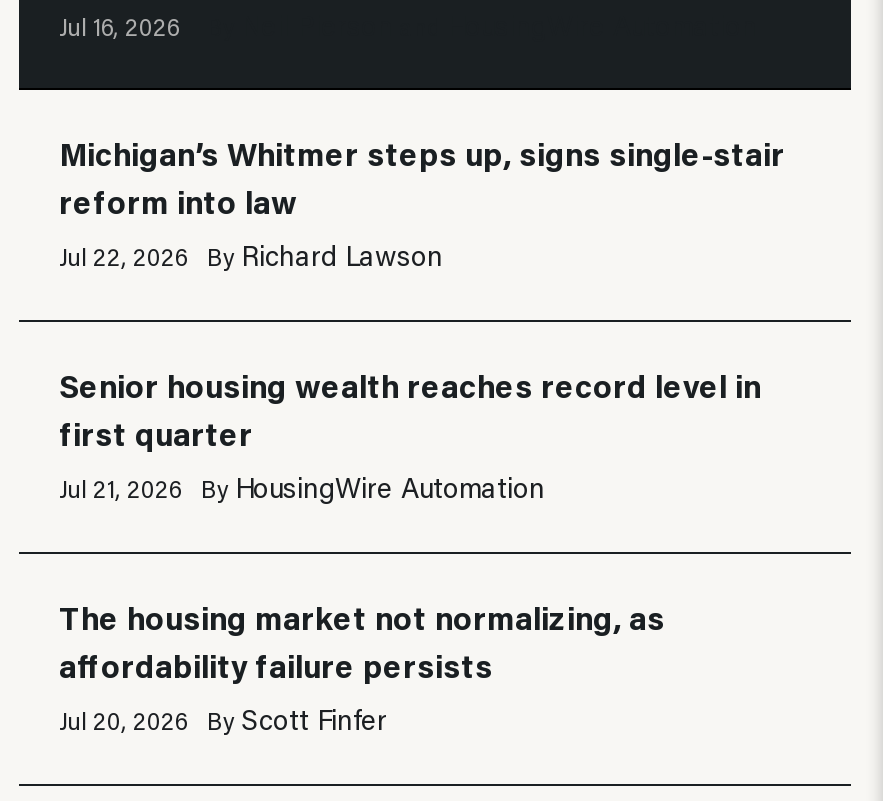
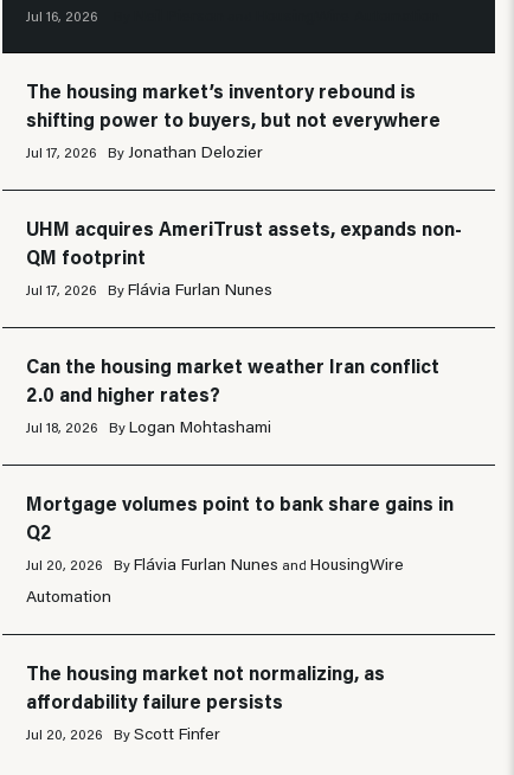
- Michigan’s Whitmer steps up, signs single-stair
- reform into law
- Jul 22, 2026
- By Richard Lawson
- Senior housing wealth reaches record level in
- first quarter
- Jul 21, 2026
- By HousingWire Automation
+ The housing market’s inventory rebound is
+ shifting power to buyers, but not everywhere
+ Jul 17, 2026
+ By Jonathan Delozier
+ UHM acquires AmeriTrust assets, expands non-
+ QM footprint
+ Jul 17, 2026
+ By Flávia Furlan Nunes
+ Can the housing market weather Iran conflict
+ 2.0 and higher rates?
+ Jul 18, 2026
+ By Logan Mohtashami
+ Mortgage volumes point to bank share gains in
+ Q2
+ Jul 20, 2026
+ By Flávia Furlan Nunes and HousingWire
+ Automation
